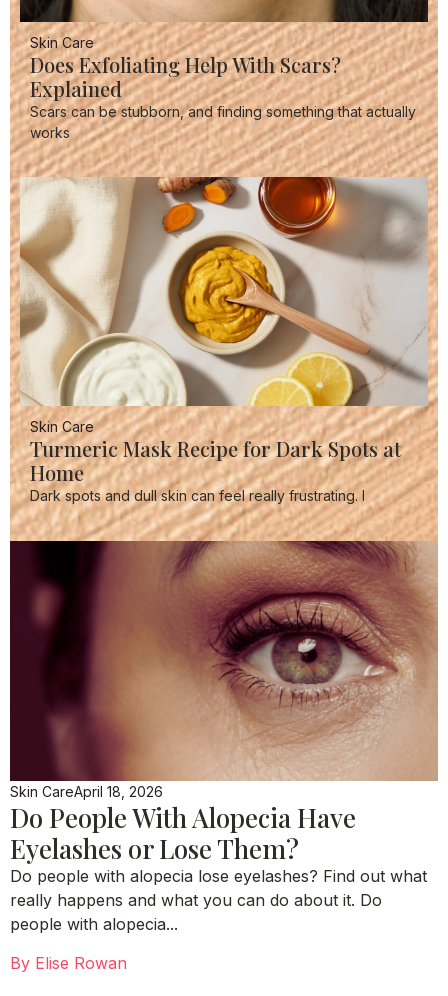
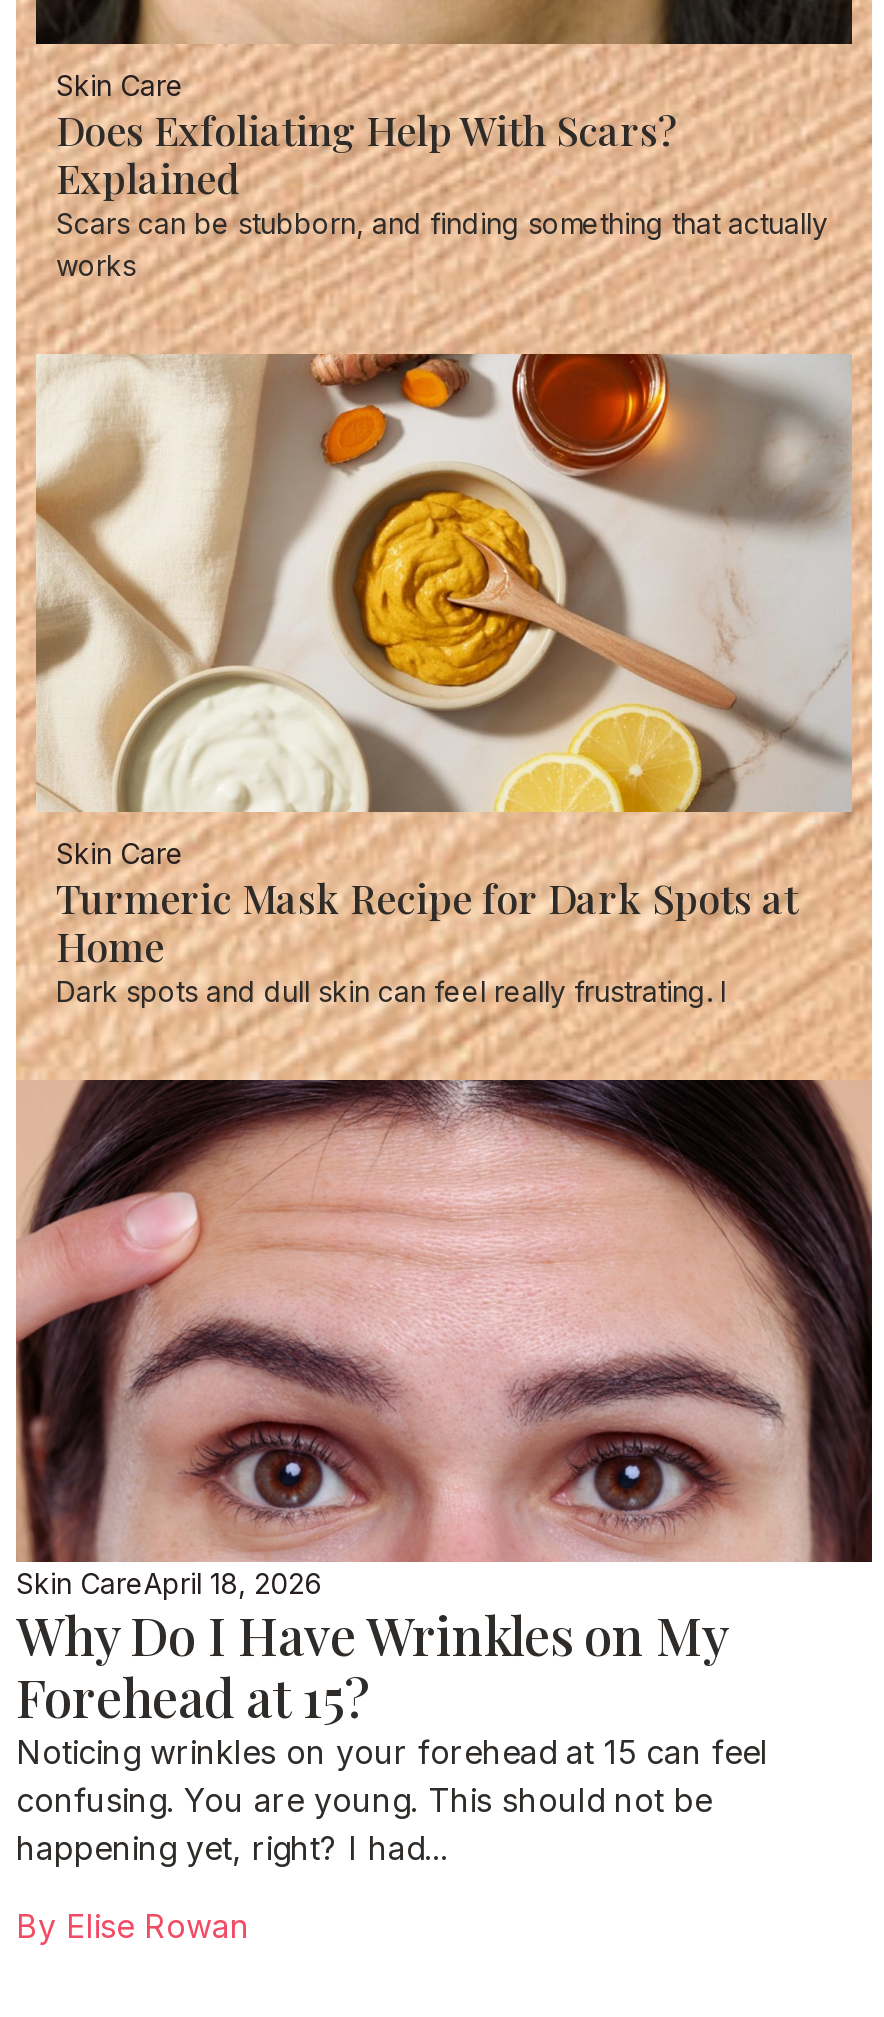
- [image]
- Do People With Alopecia Have
- Eyelashes or Lose Them?
- Do people with alopecia lose eyelashes? Find out what
- really happens and what you can do about it. Do
- people with alopecia...
+ [image]
+ Why Do I Have Wrinkles on My
+ Forehead at 15?
+ Noticing wrinkles on your forehead at 15 can feel
+ confusing. You are young. This should not be
+ happening yet, right? I had...
